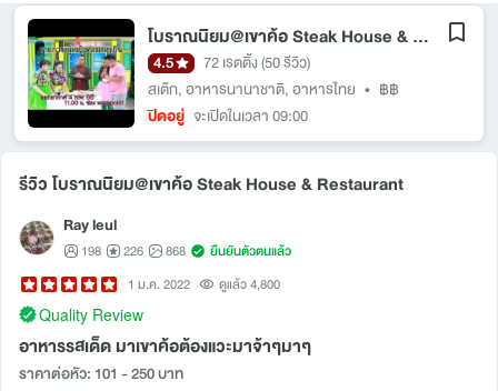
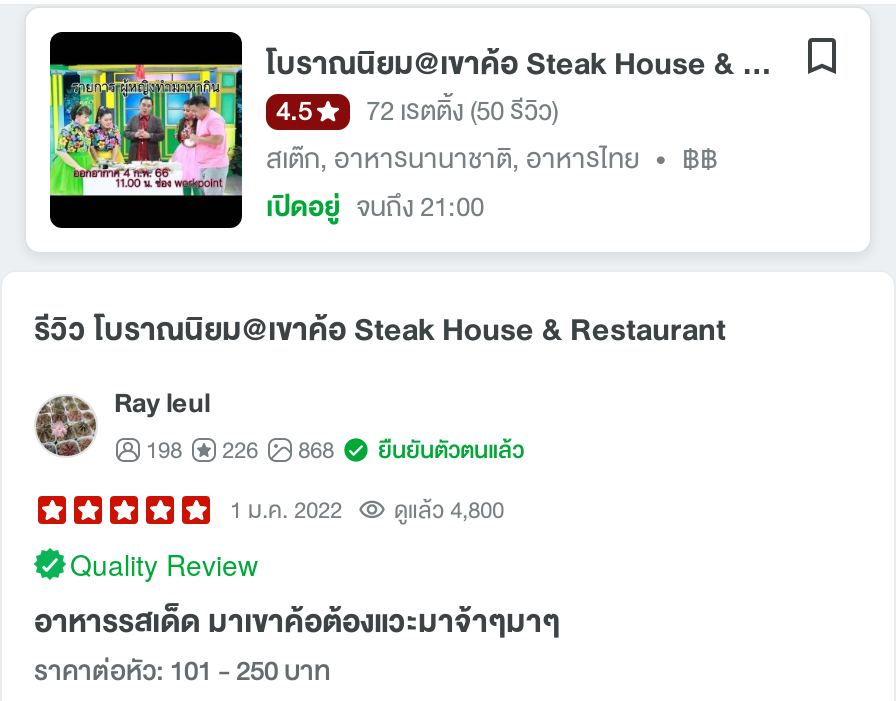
- ปิดอยู่ จะเปิดในเวลา 09:00
+ เปิดอยู่ จนถึง 21:00
